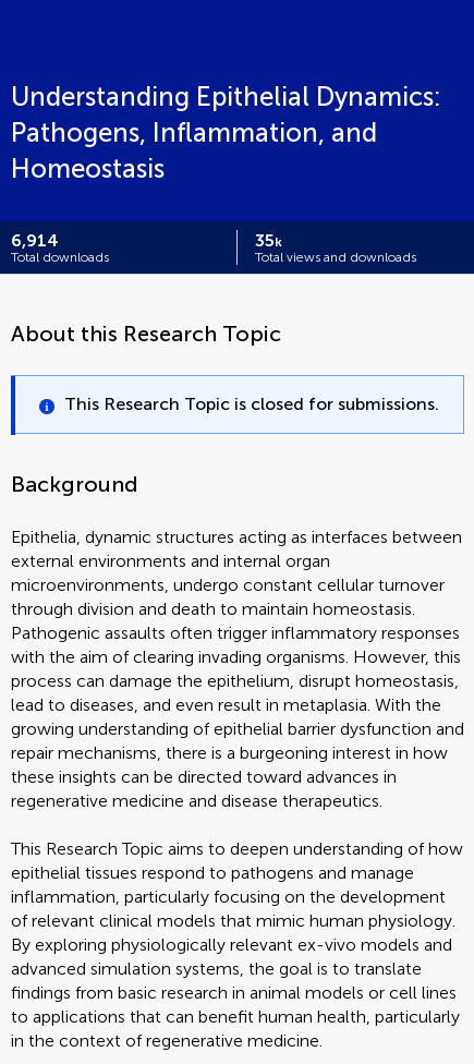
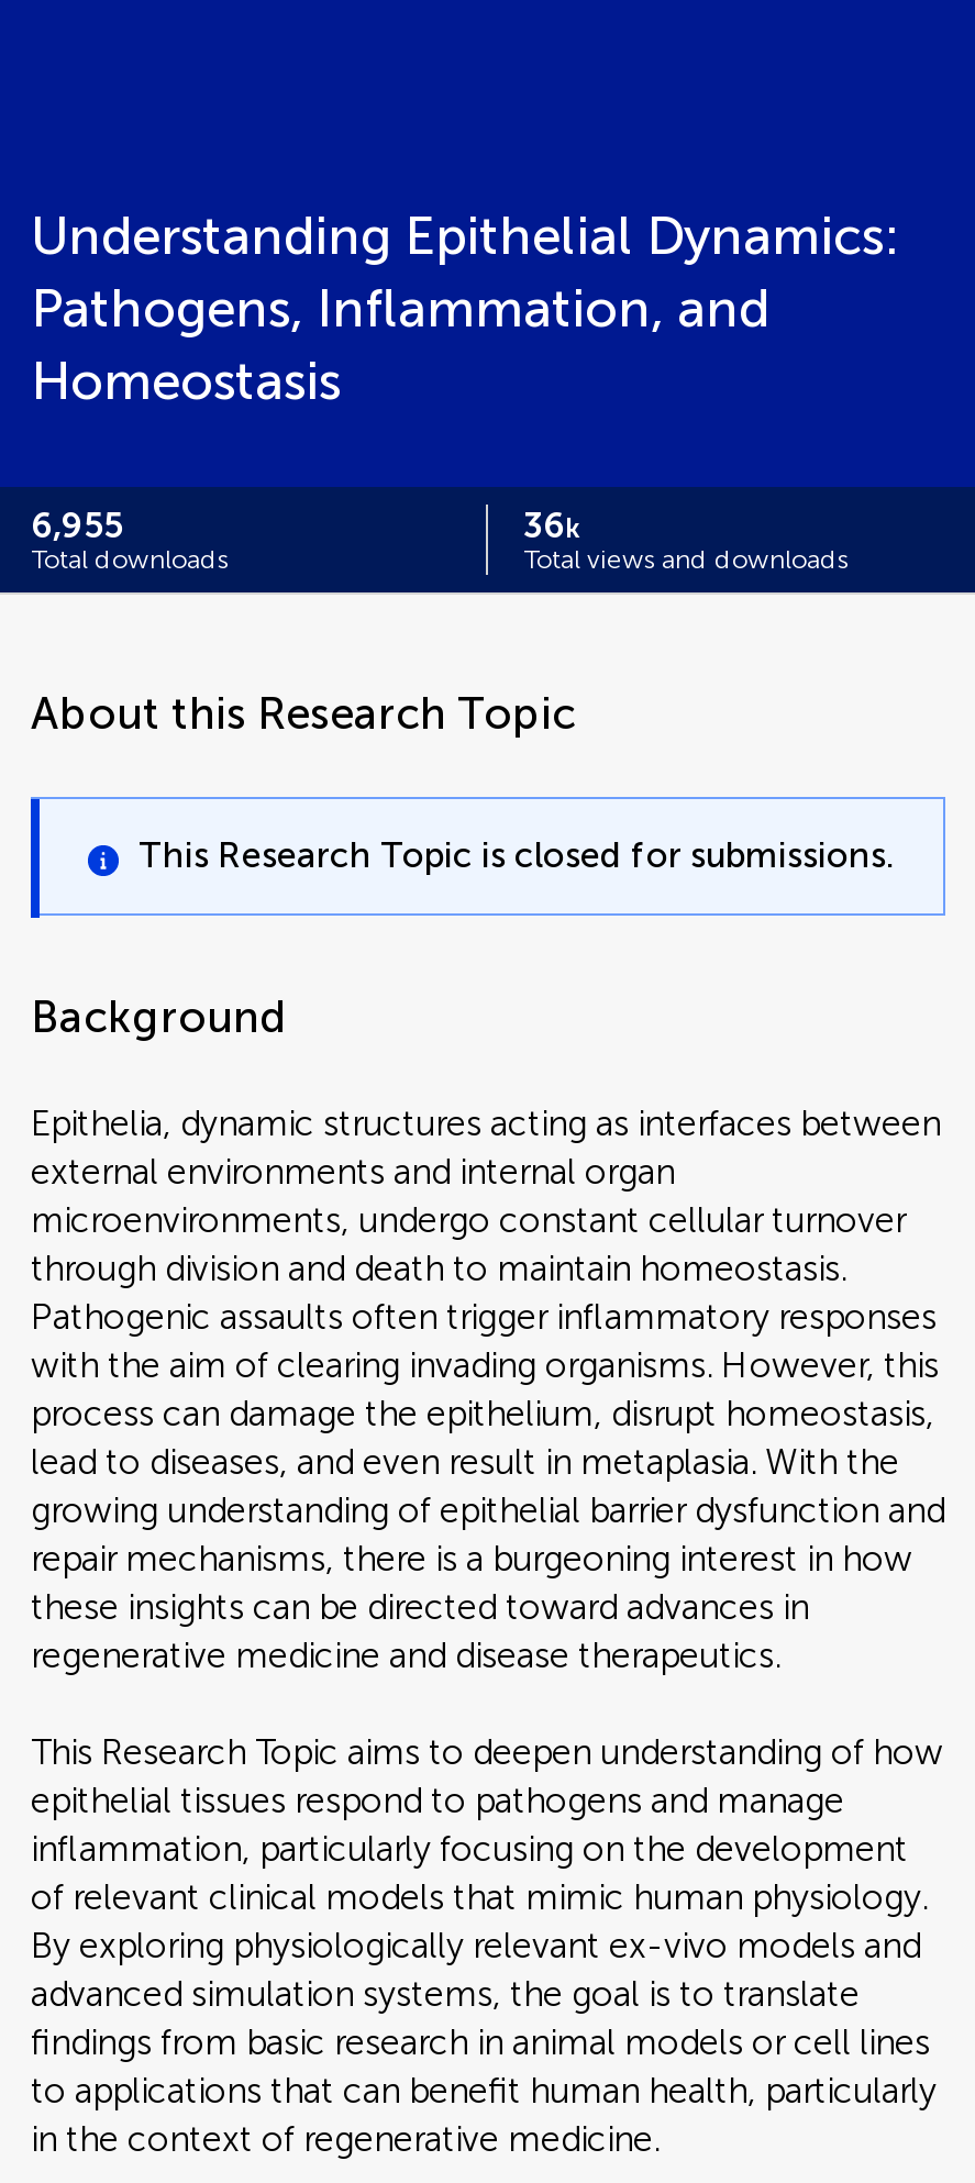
- 6,914
+ 6,955

- 35k
+ 36k
